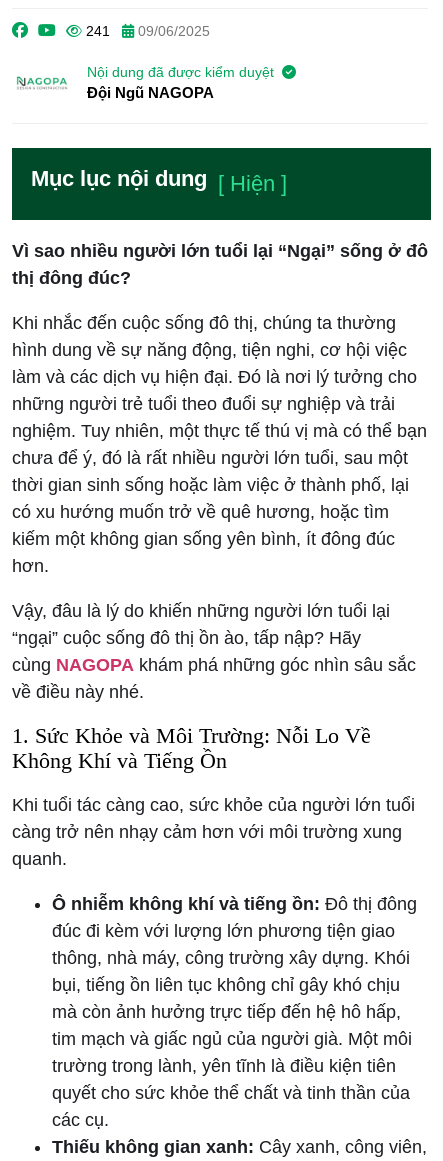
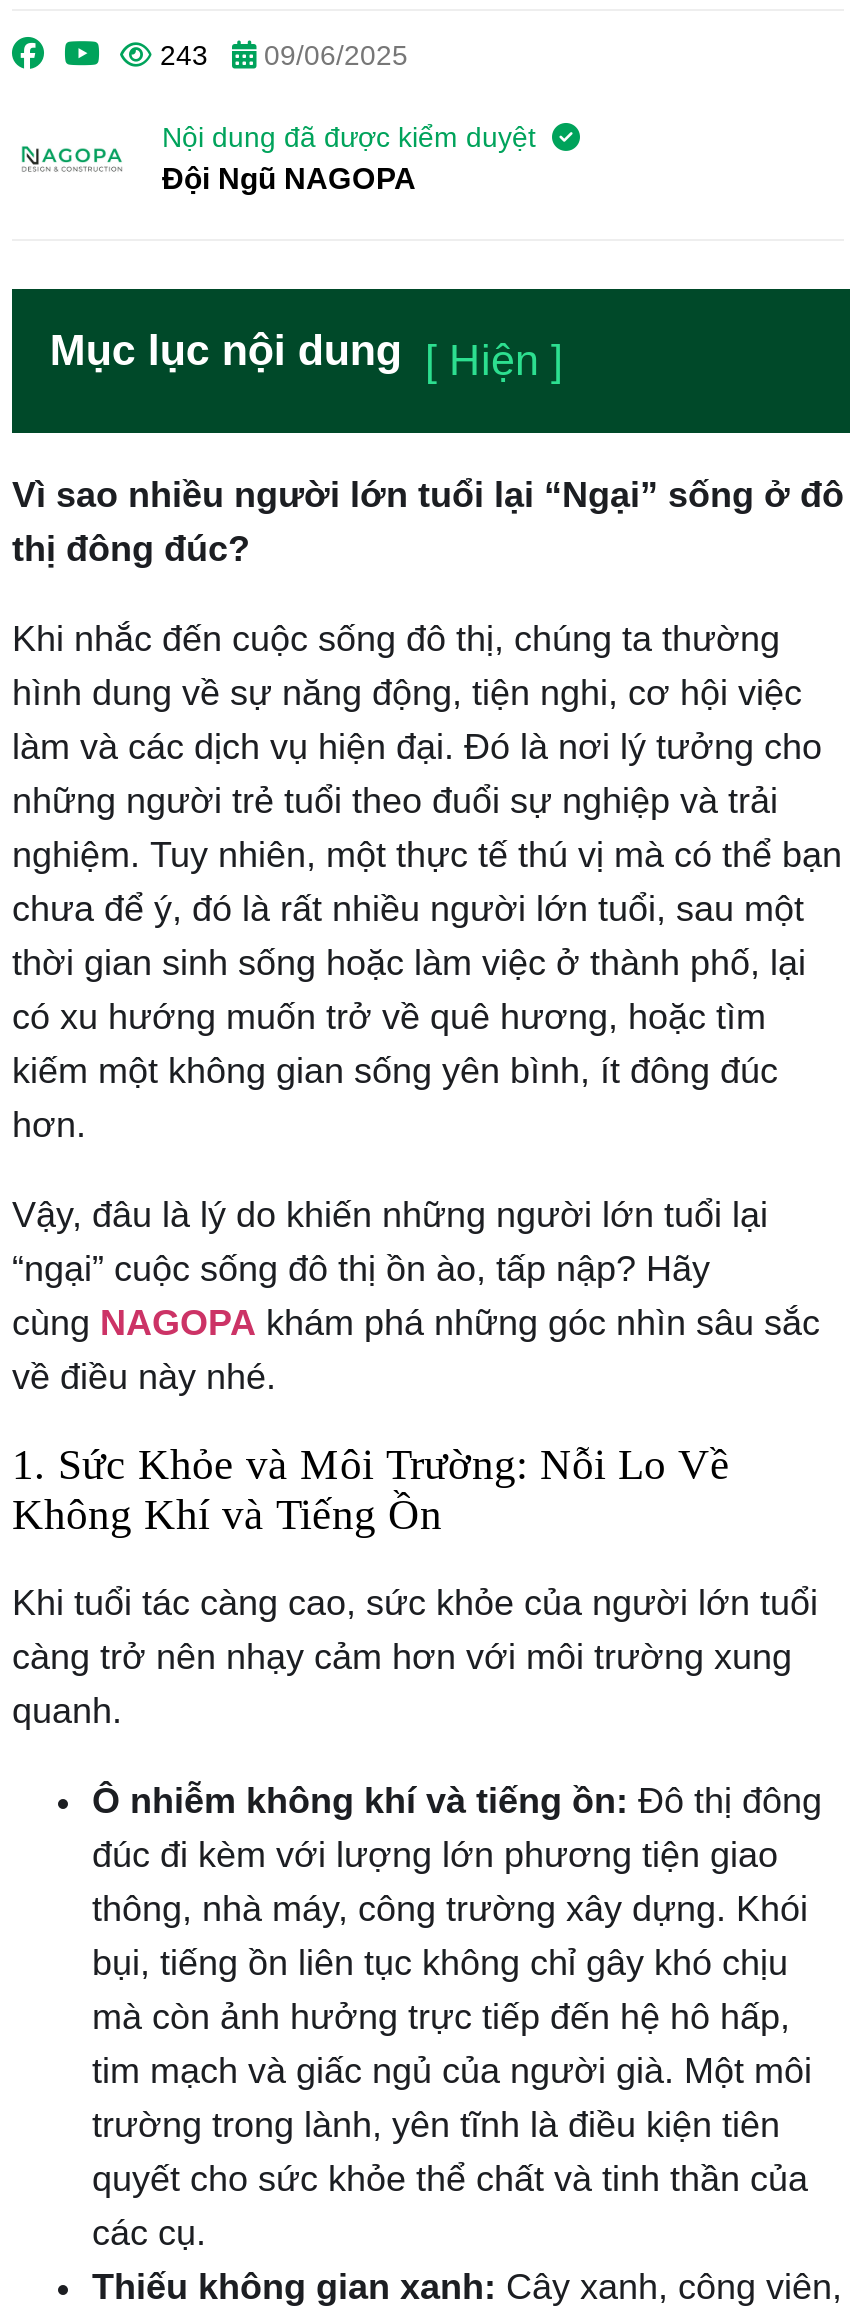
- 241 09/06/2025
+ 243 09/06/2025
